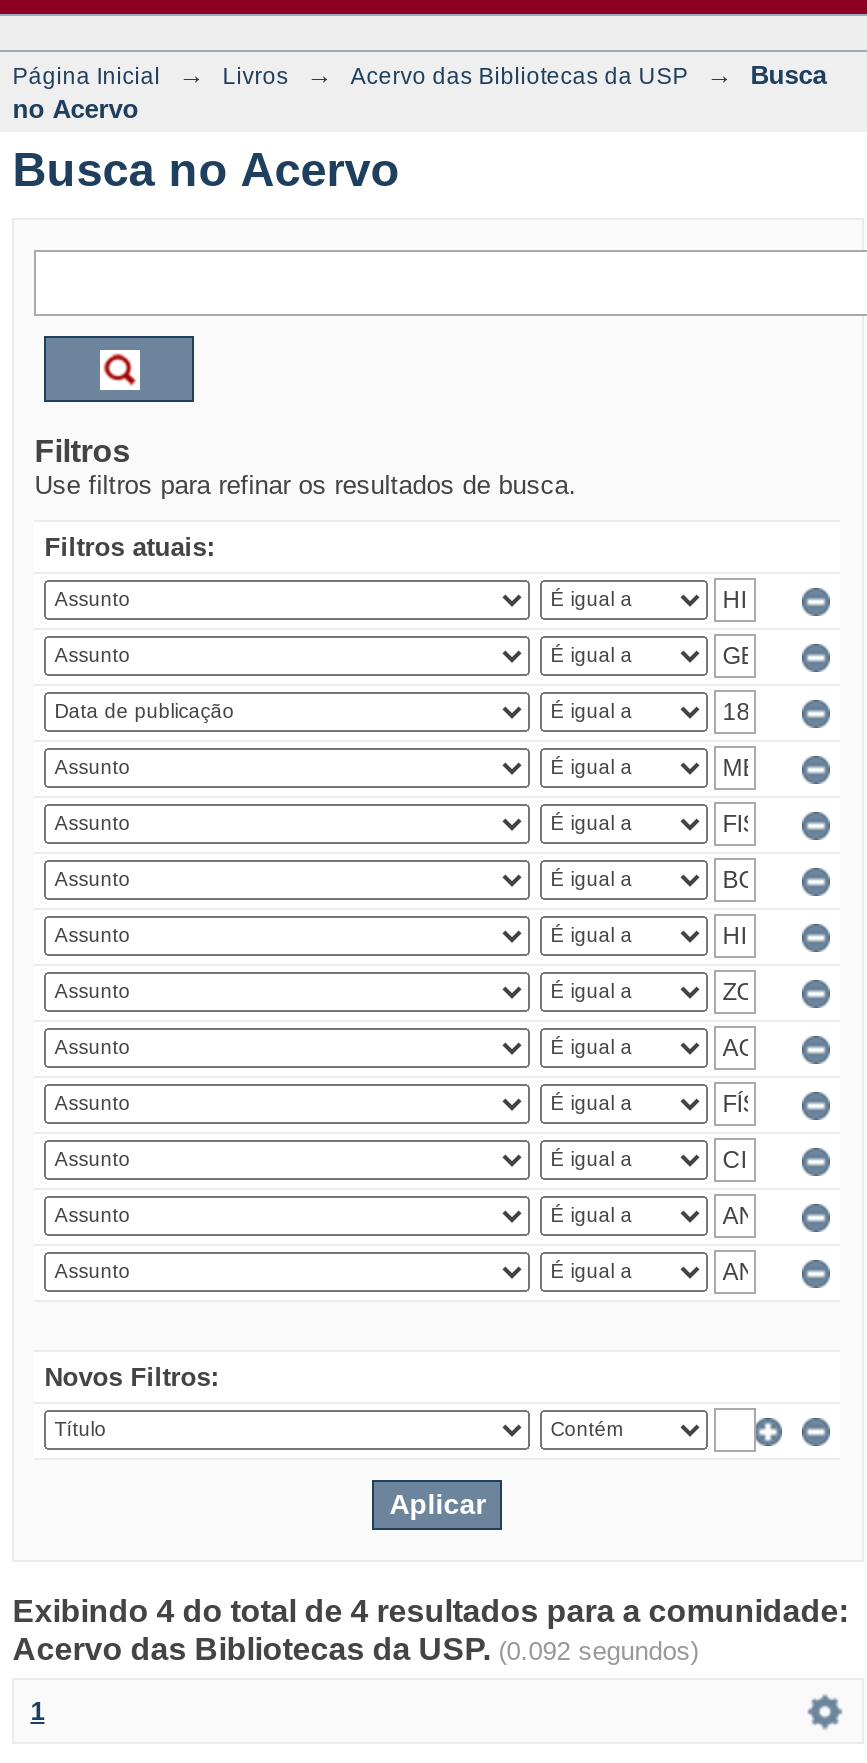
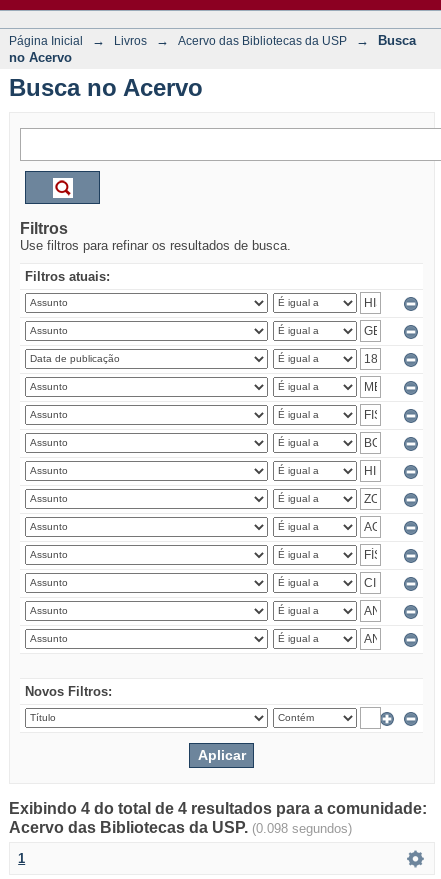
- Acervo das Bibliotecas da USP. (0.092 segundos)
+ Acervo das Bibliotecas da USP. (0.098 segundos)
